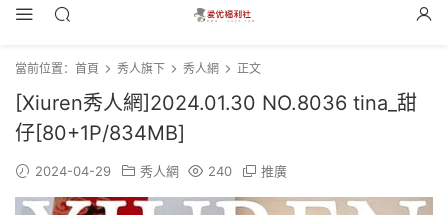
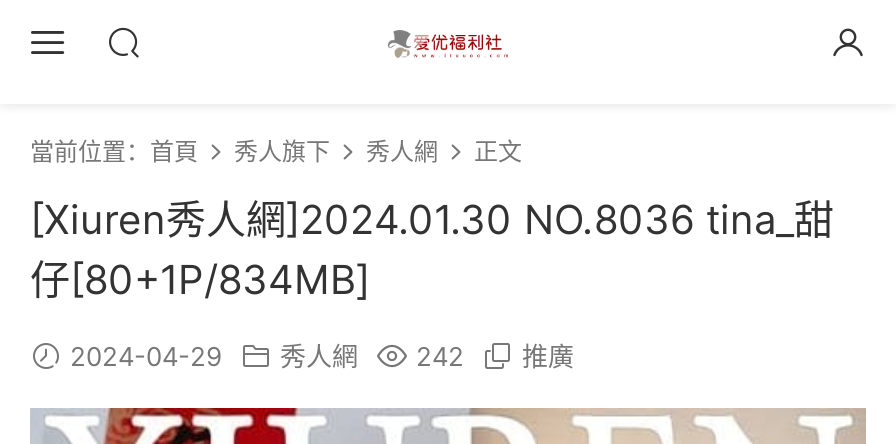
- 2024-04-29 秀人網 240 推廣
+ 2024-04-29 秀人網 242 推廣
